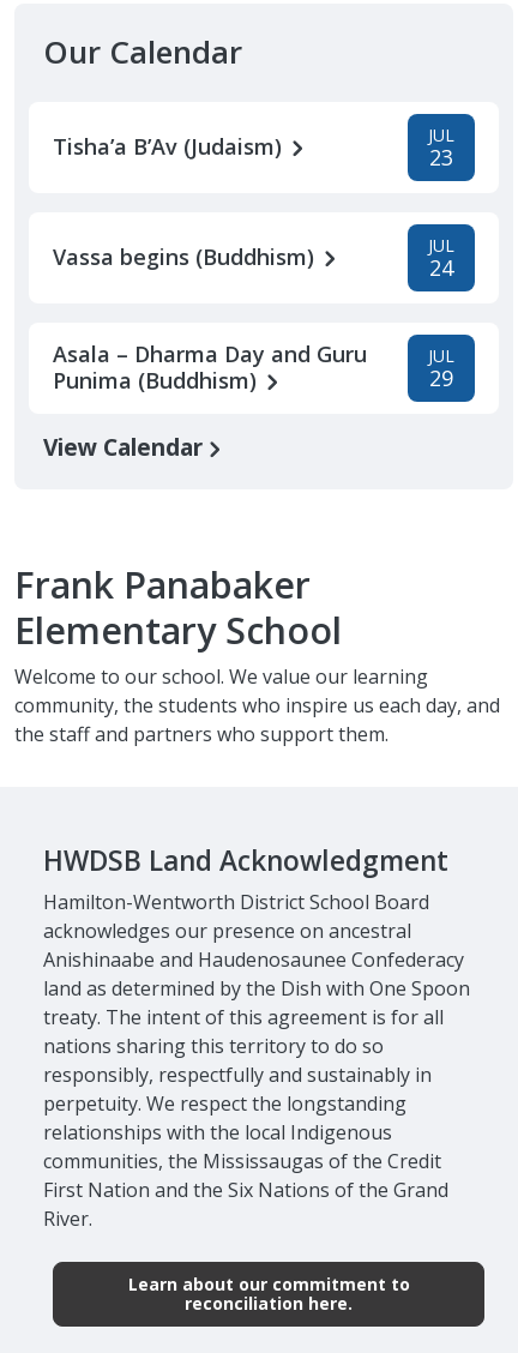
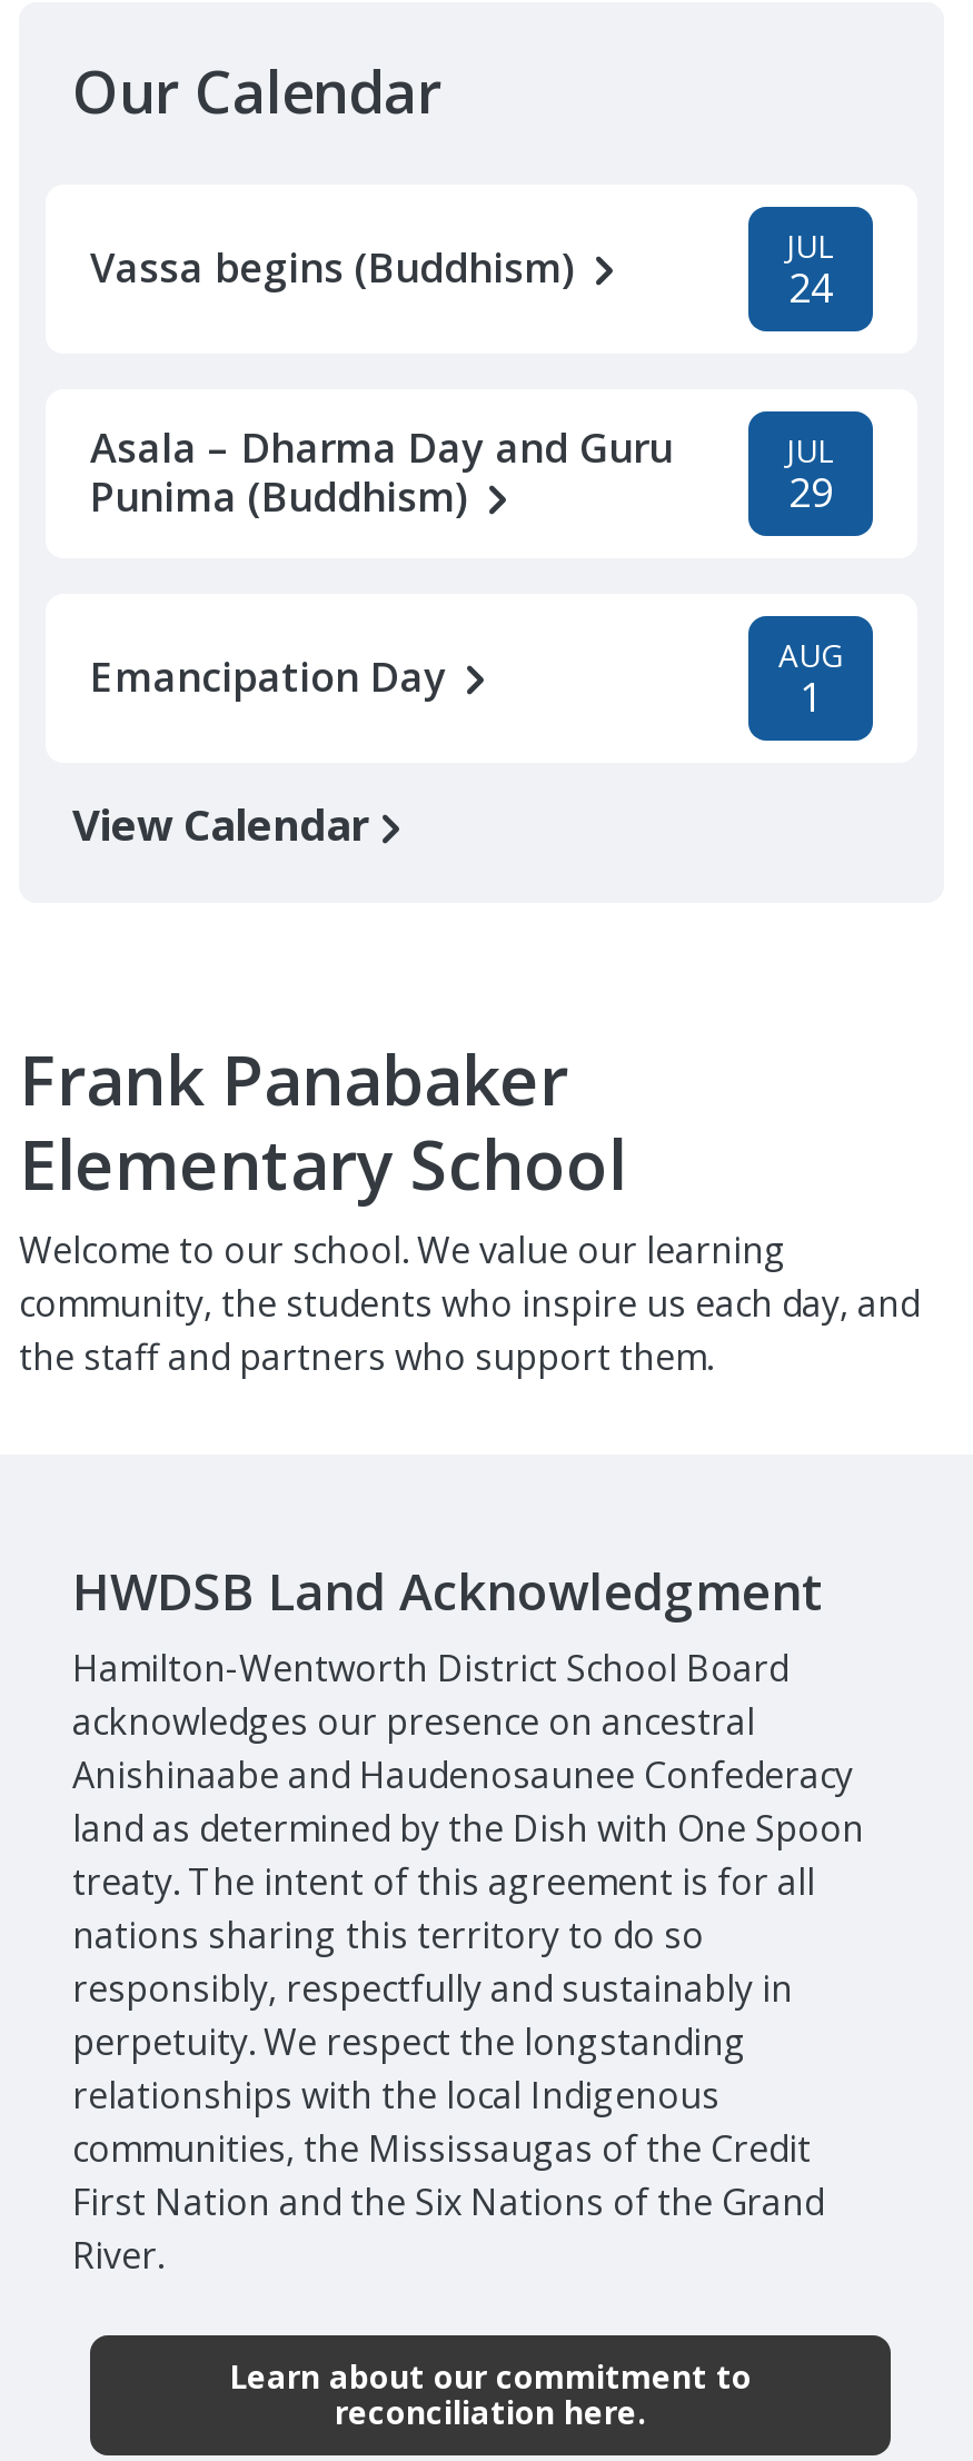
- Tisha’a B’Av (Judaism)
- JUL
- 23

moved up: Vassa begins (Buddhism) | JUL | 24 | Asala – Dharma Day and Guru | Punima (Buddhism) | JUL | 29

+ Emancipation Day
+ AUG
+ 1
